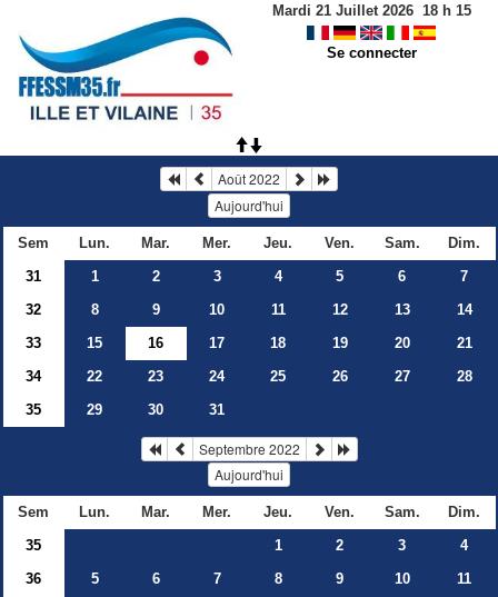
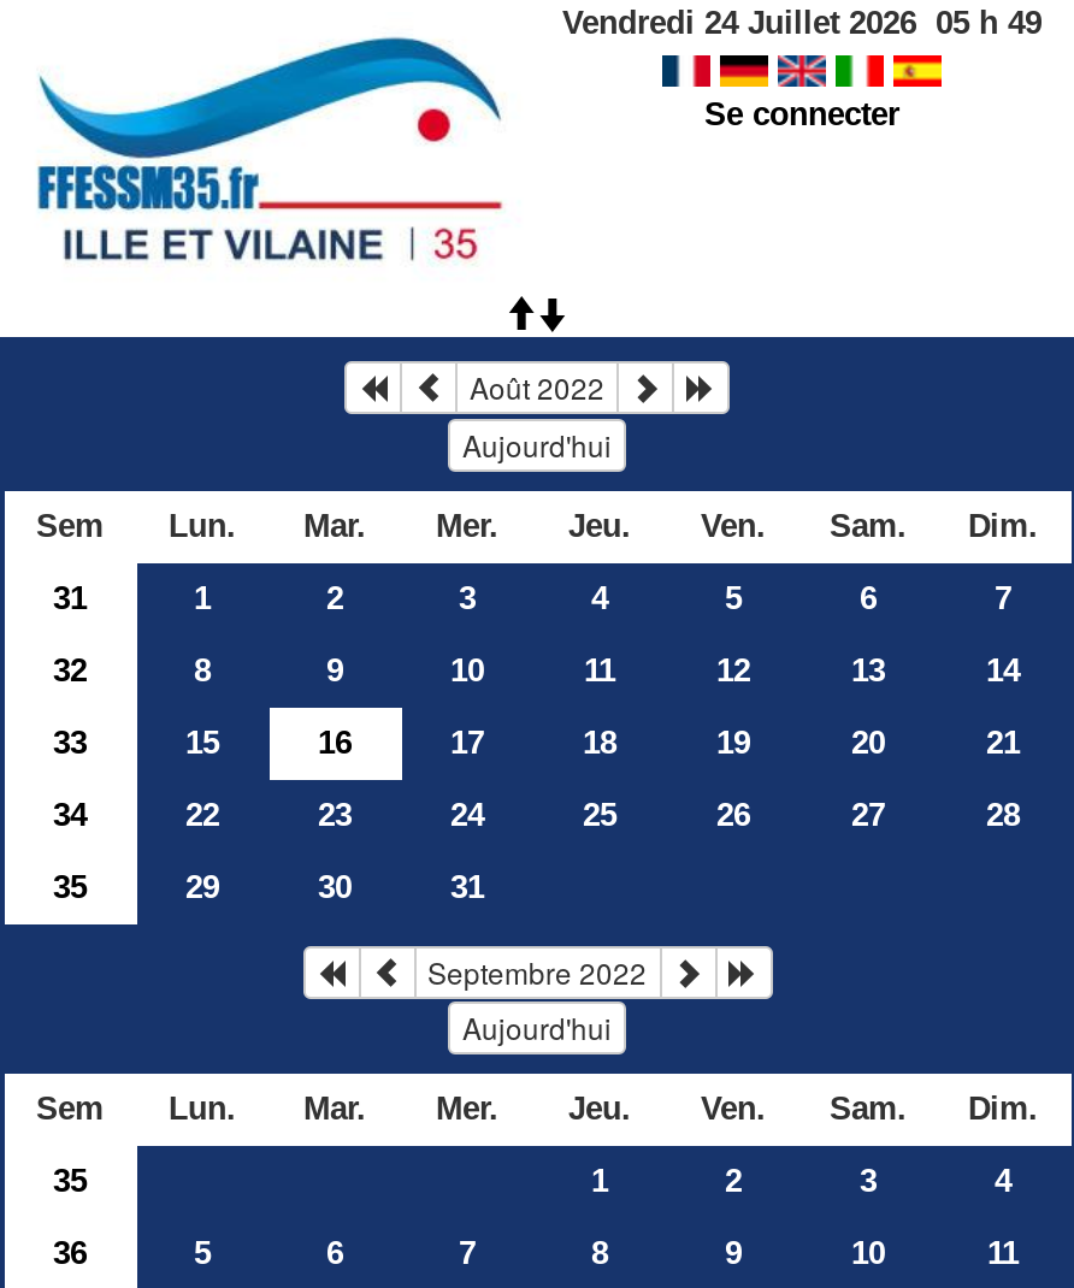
- Mardi 21 Juillet 2026 18 h 15
+ Vendredi 24 Juillet 2026 05 h 49
